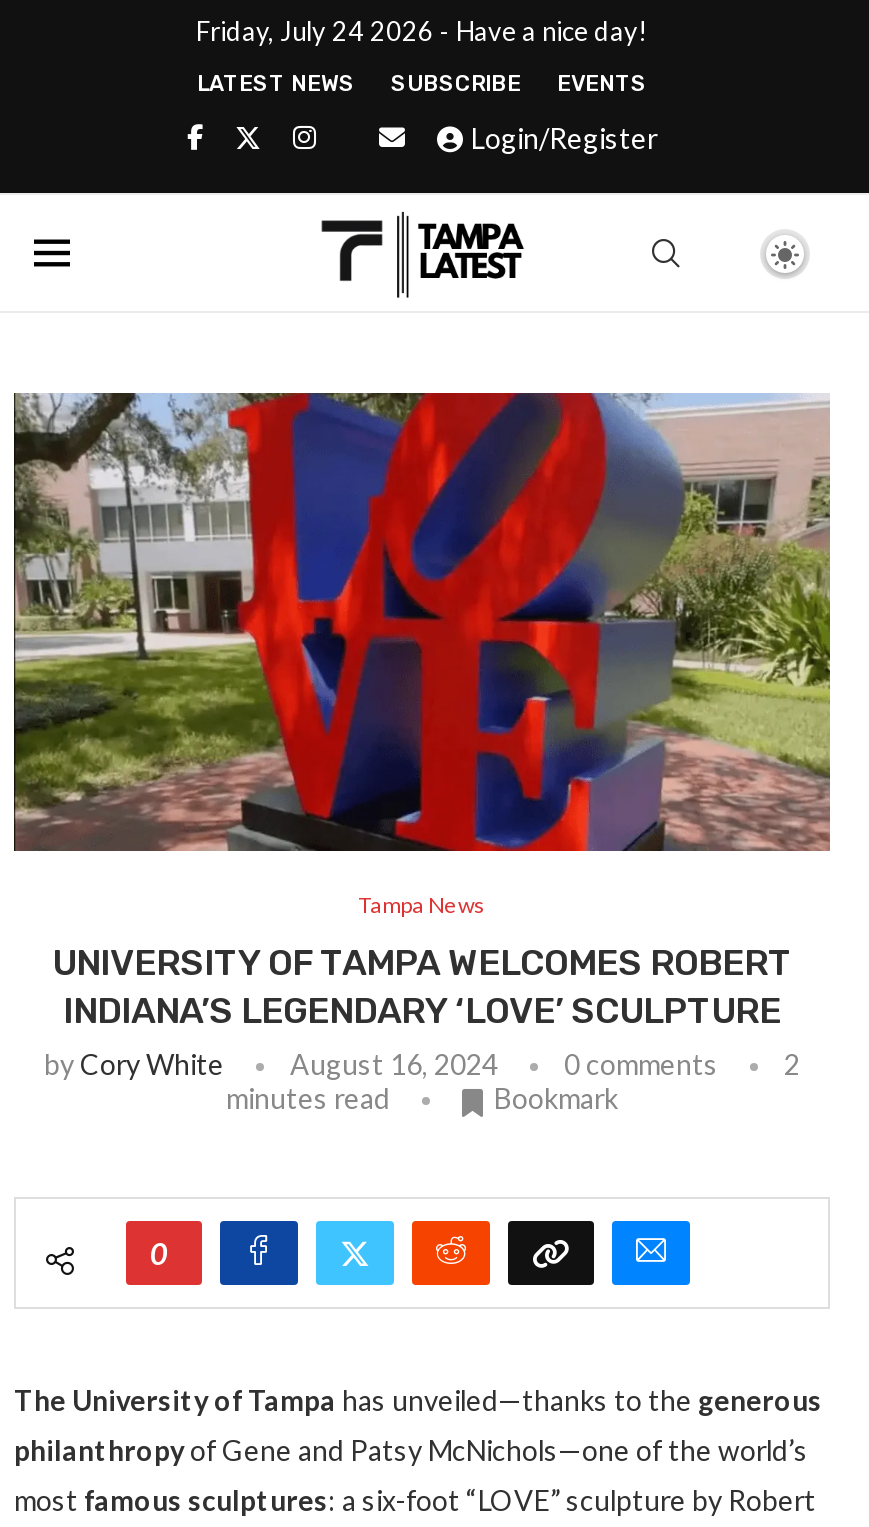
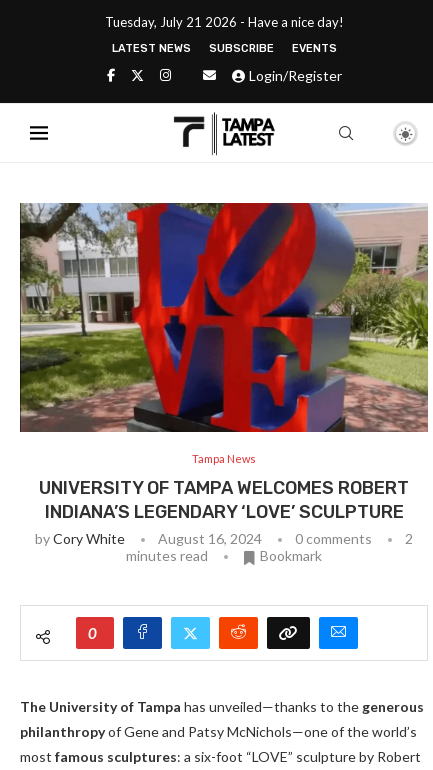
- Friday, July 24 2026 - Have a nice day!
+ Tuesday, July 21 2026 - Have a nice day!
